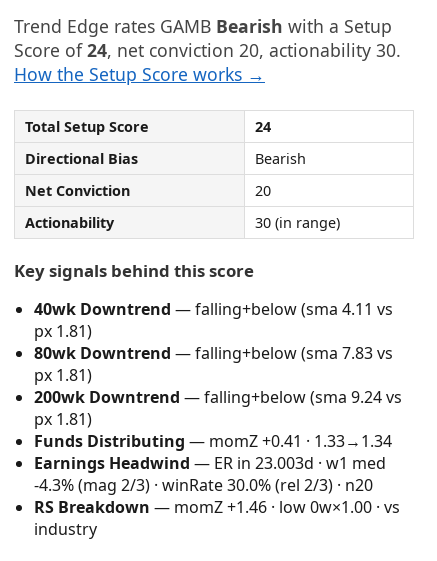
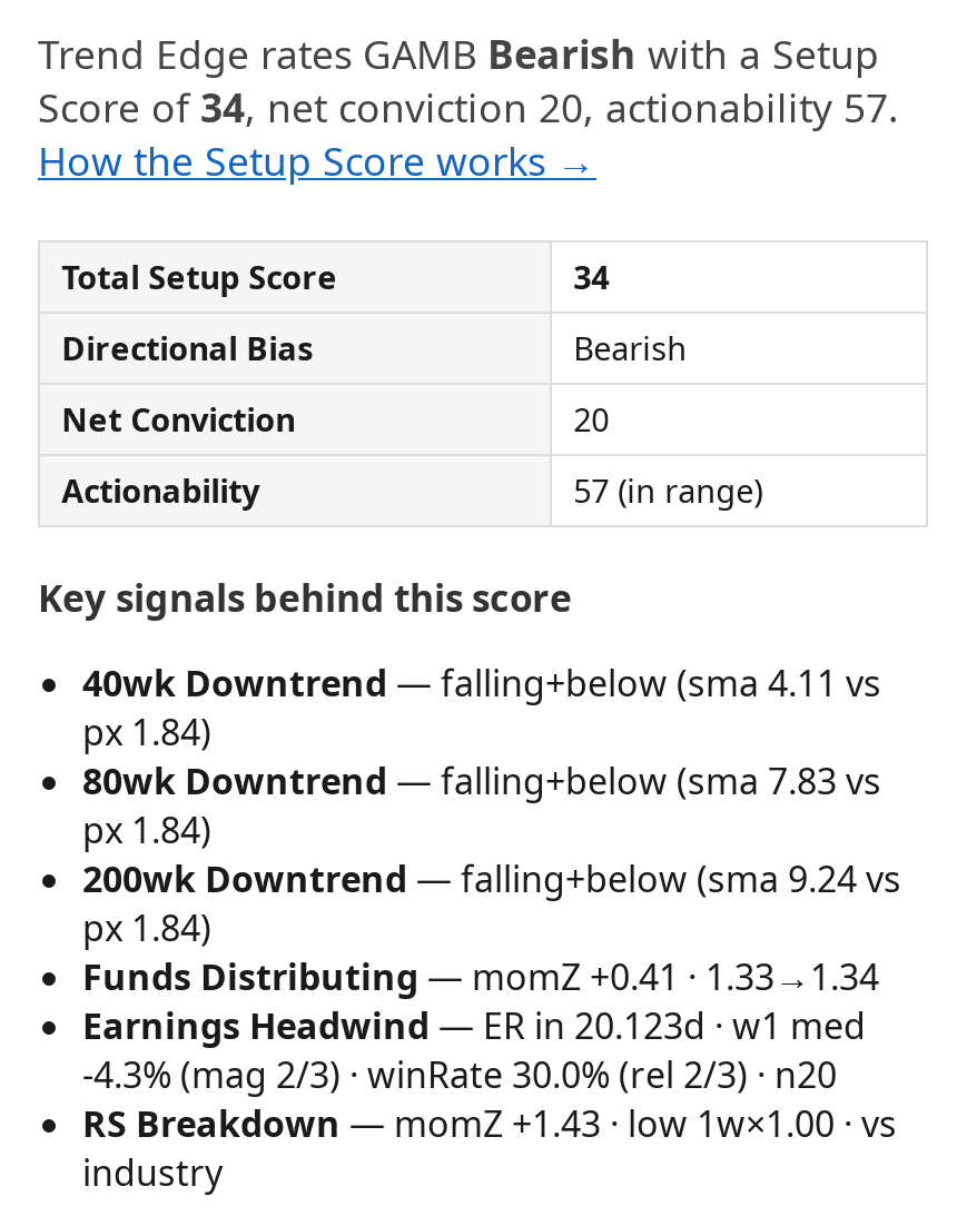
- Score of 24, net conviction 20, actionability 30.
+ Score of 34, net conviction 20, actionability 57.

- 24
+ 34

- 30 (in range)
+ 57 (in range)

- px 1.81)
+ px 1.84)

- px 1.81)
+ px 1.84)

- px 1.81)
+ px 1.84)

- Earnings Headwind — ER in 23.003d · w1 med
+ Earnings Headwind — ER in 20.123d · w1 med

- RS Breakdown — momZ +1.46 · low 0w×1.00 · vs
+ RS Breakdown — momZ +1.43 · low 1w×1.00 · vs
